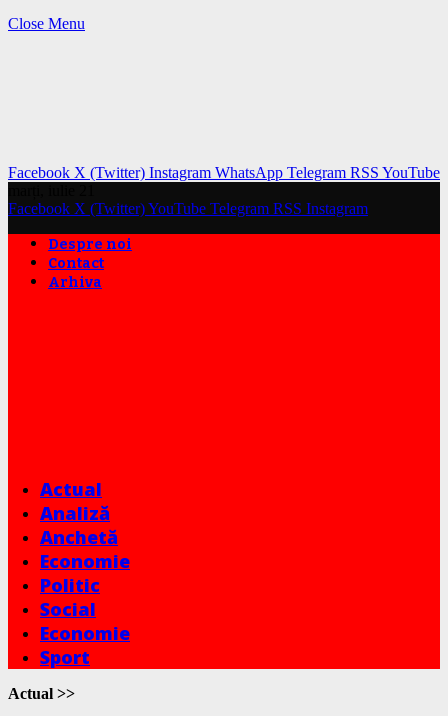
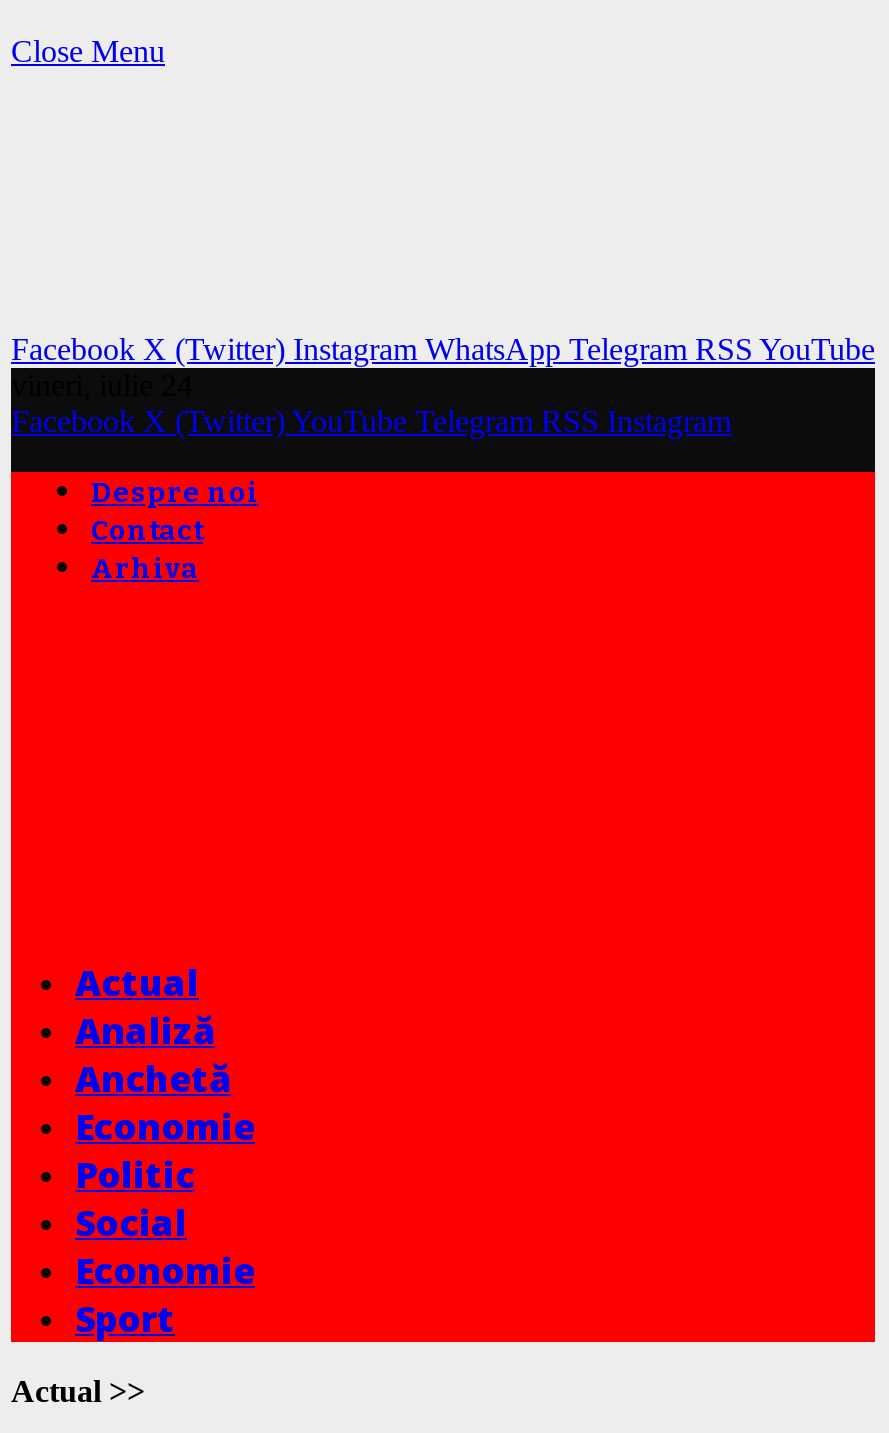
- marți, iulie 21
+ vineri, iulie 24
